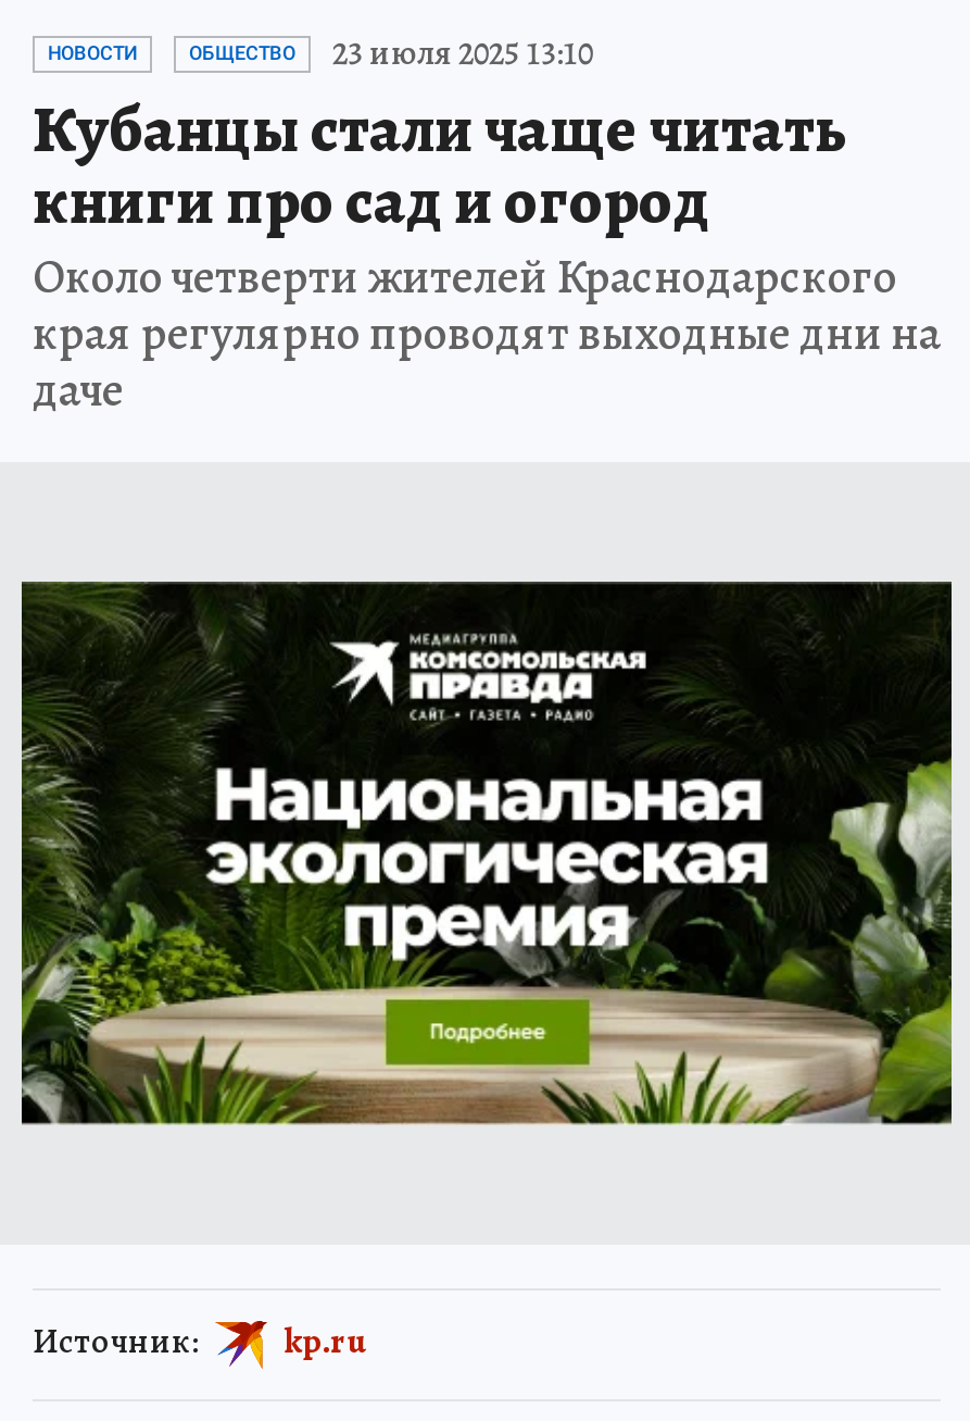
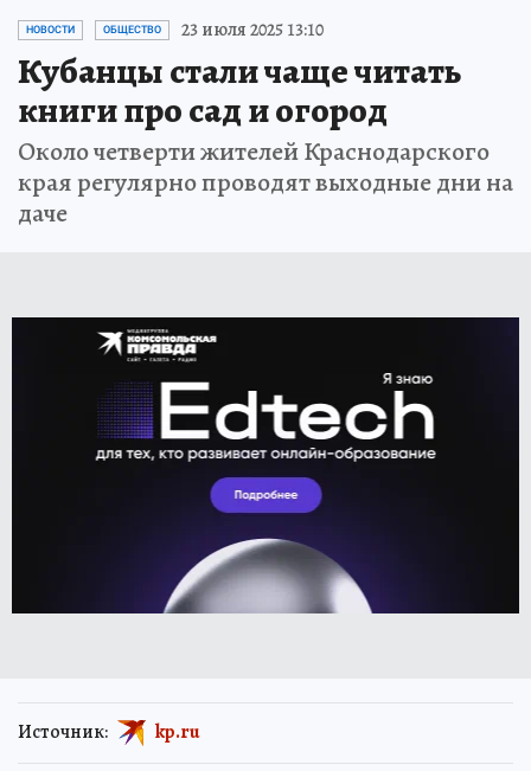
- [image]
+ [image]
